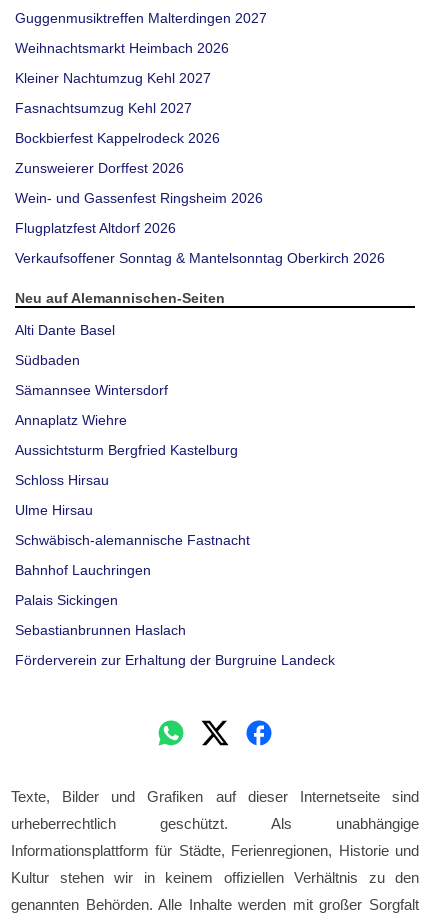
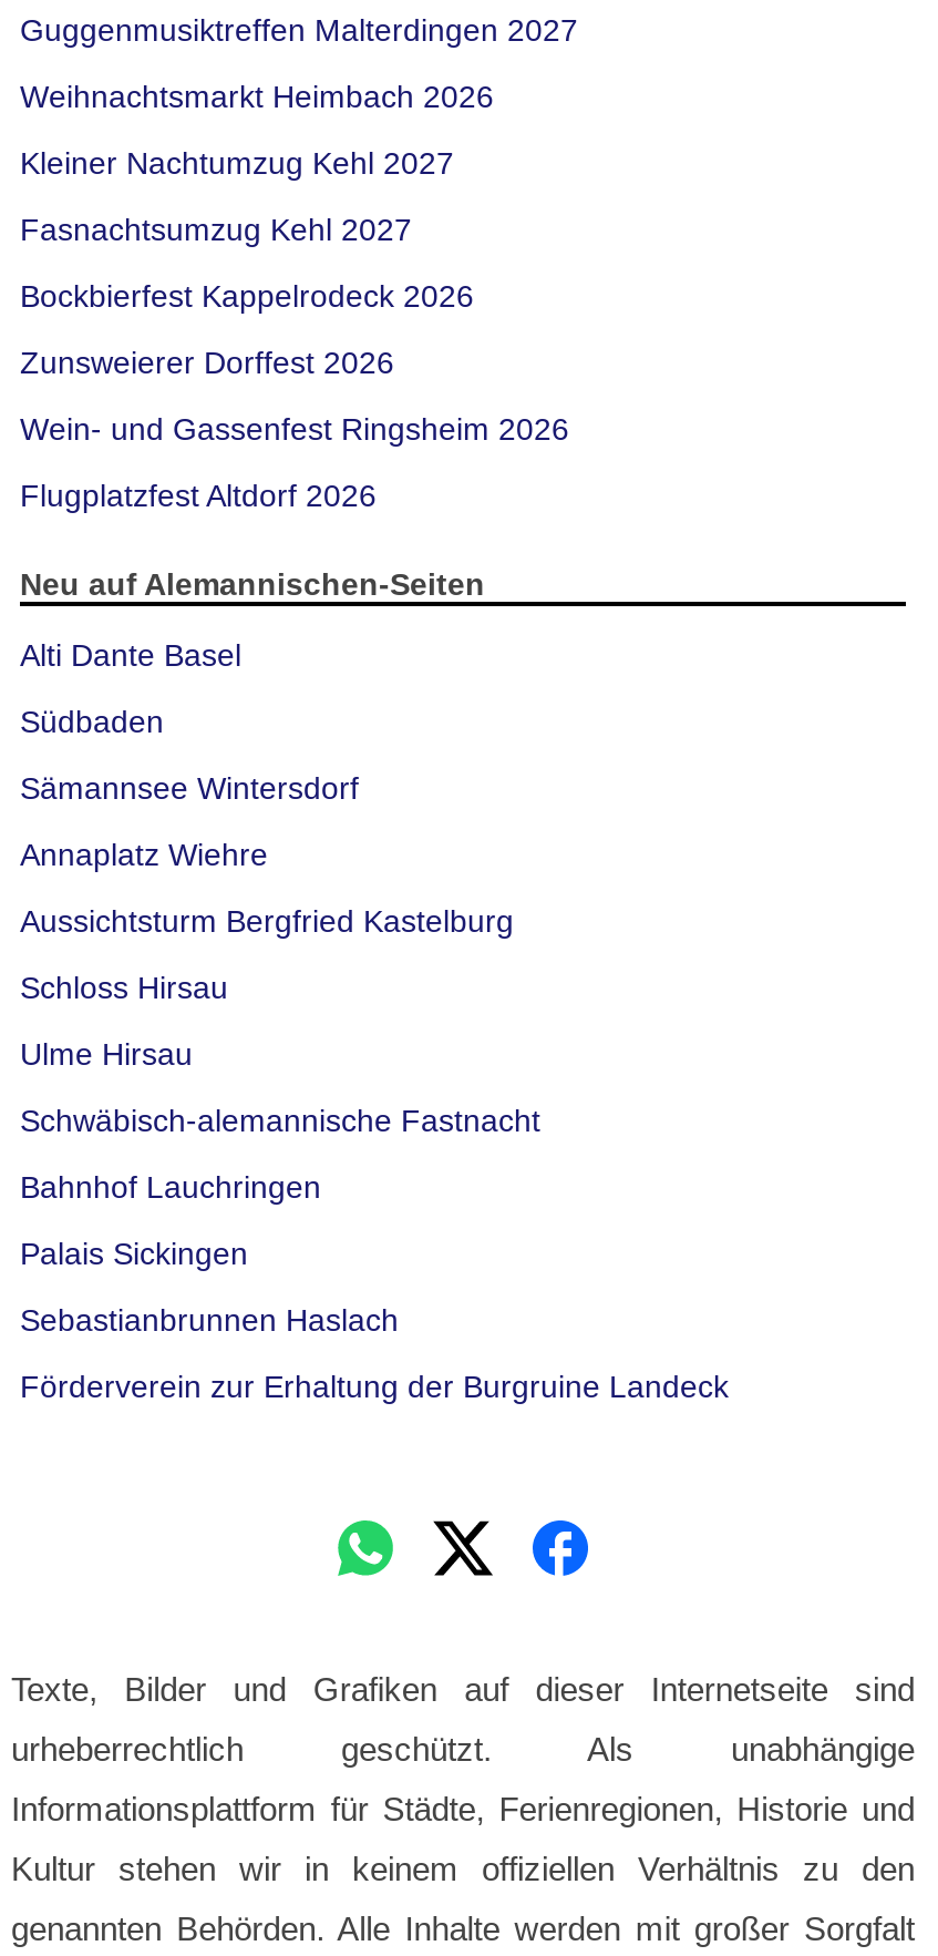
- Verkaufsoffener Sonntag & Mantelsonntag Oberkirch 2026
